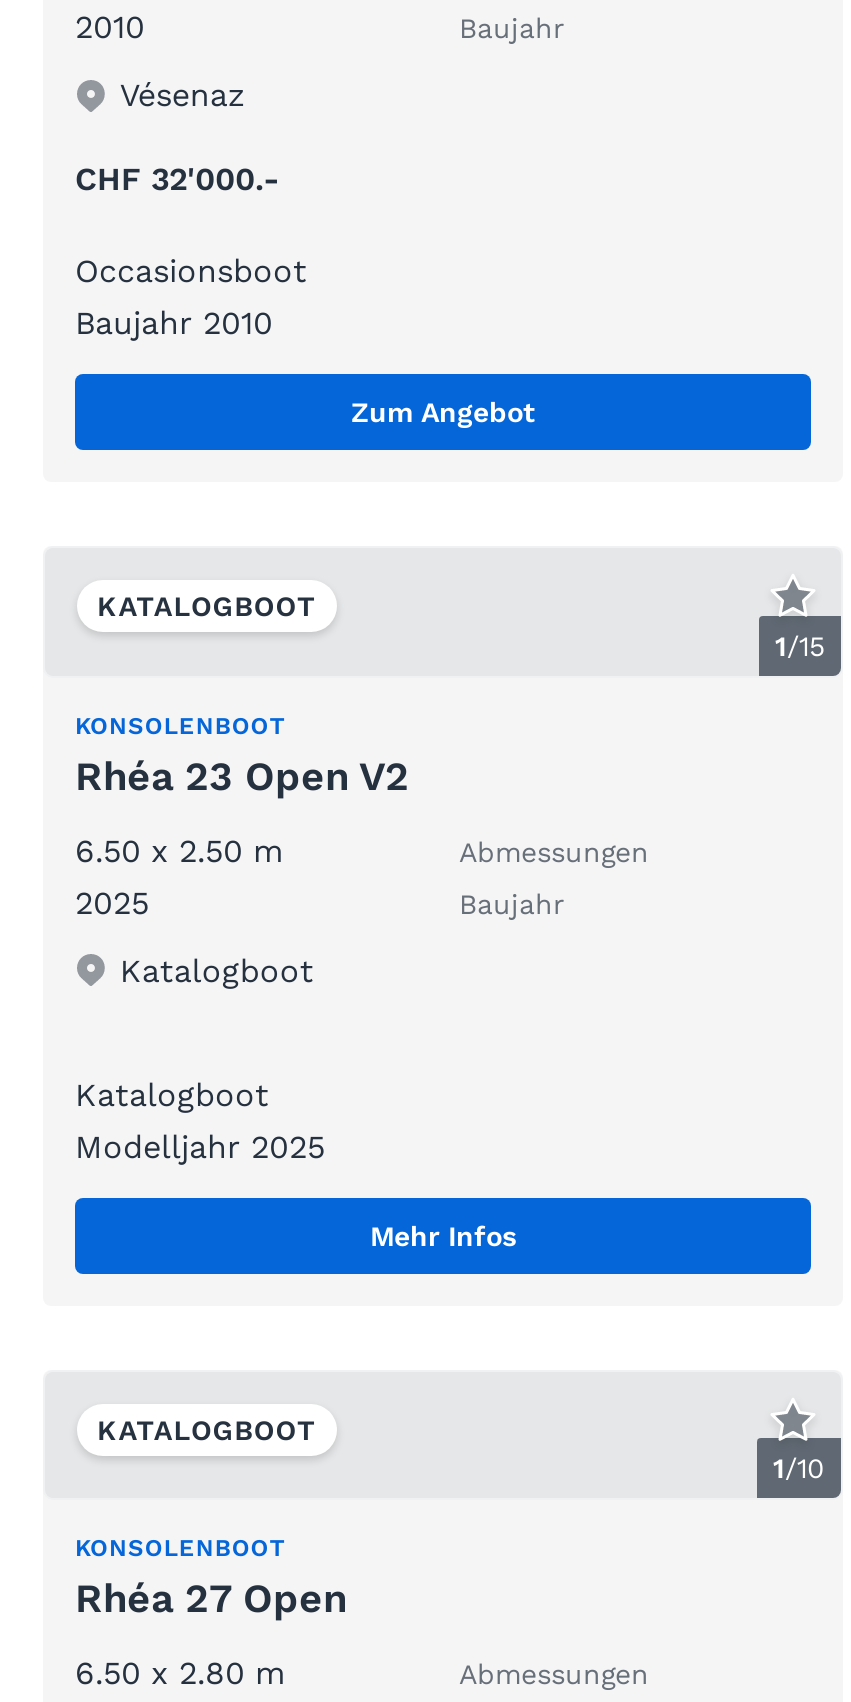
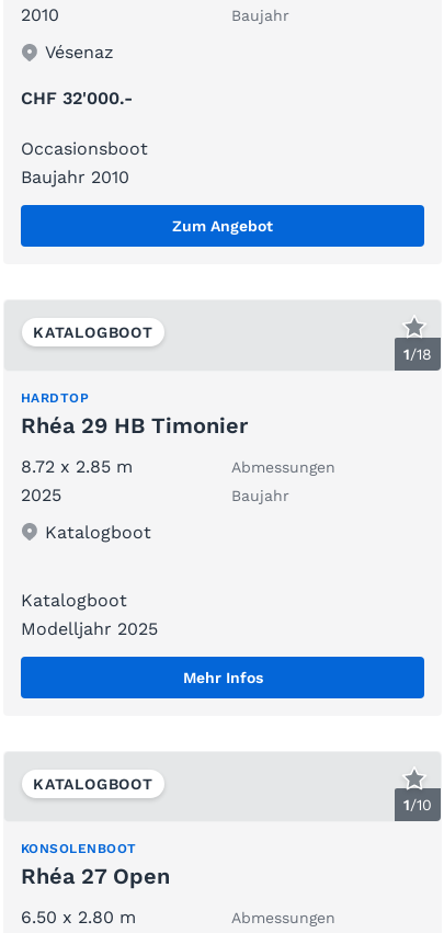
- 1/15
+ 1/18

- KONSOLENBOOT
- Rhéa 23 Open V2
+ HARDTOP
+ Rhéa 29 HB Timonier

- 6.50 x 2.50 m
+ 8.72 x 2.85 m
